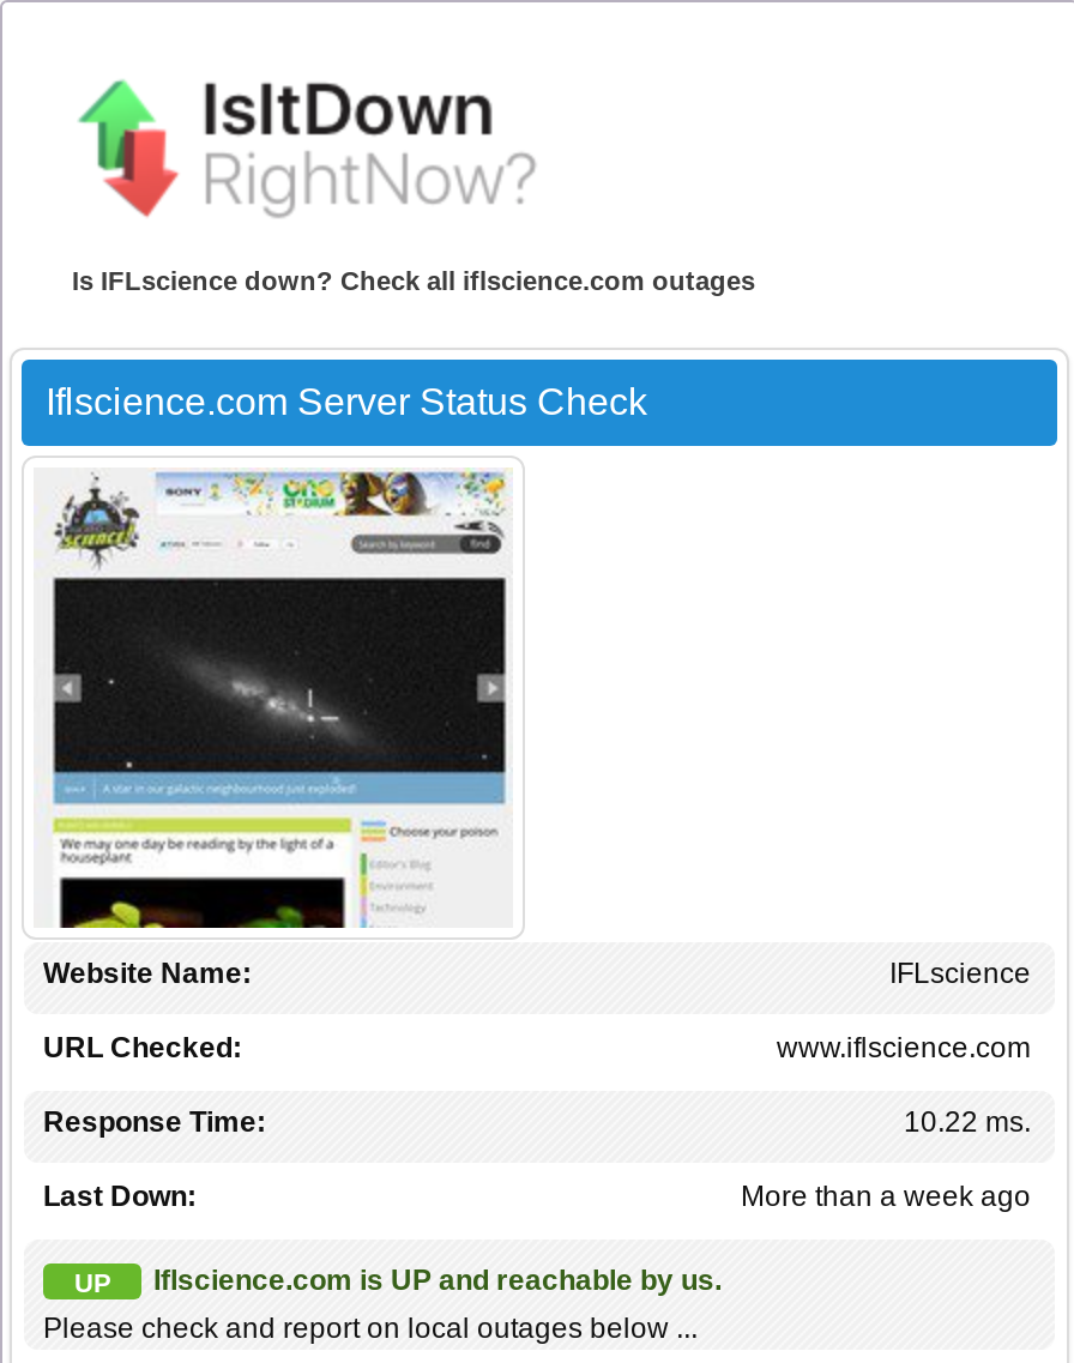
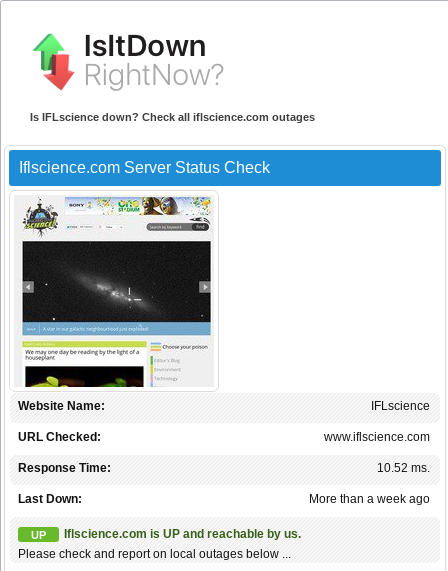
- 10.22 ms.
+ 10.52 ms.
